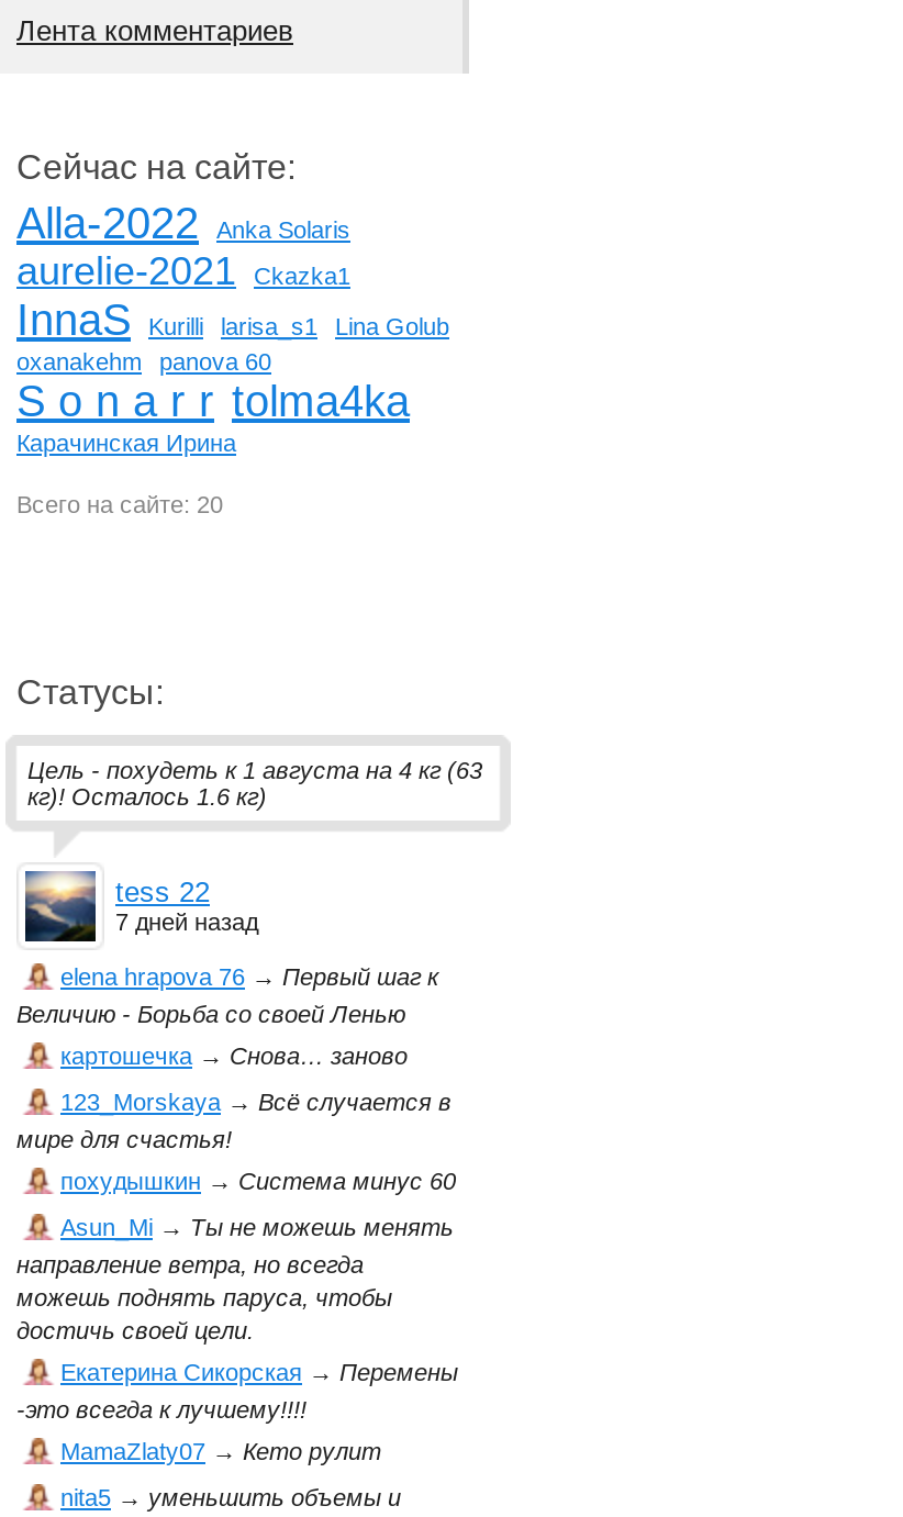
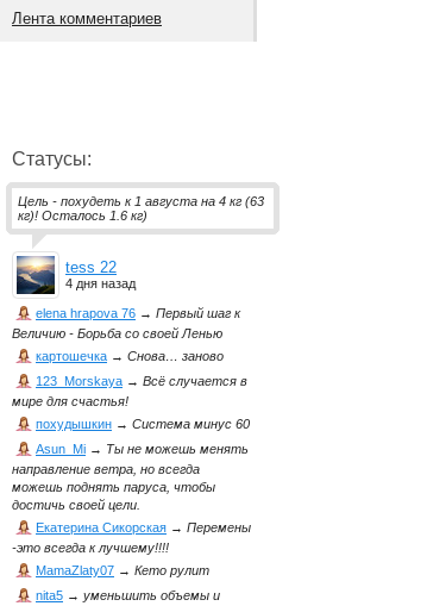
- Сейчас на сайте:
- Alla-2022
- Anka Solaris
- aurelie-2021
- Ckazka1
- InnaS
- Kurilli
- larisa_s1
- Lina Golub
- oxanakehm
- panova 60
- S o n a r r tolma4ka
- Карачинская Ирина
- Всего на сайте: 20

- 7 дней назад
+ 4 дня назад
